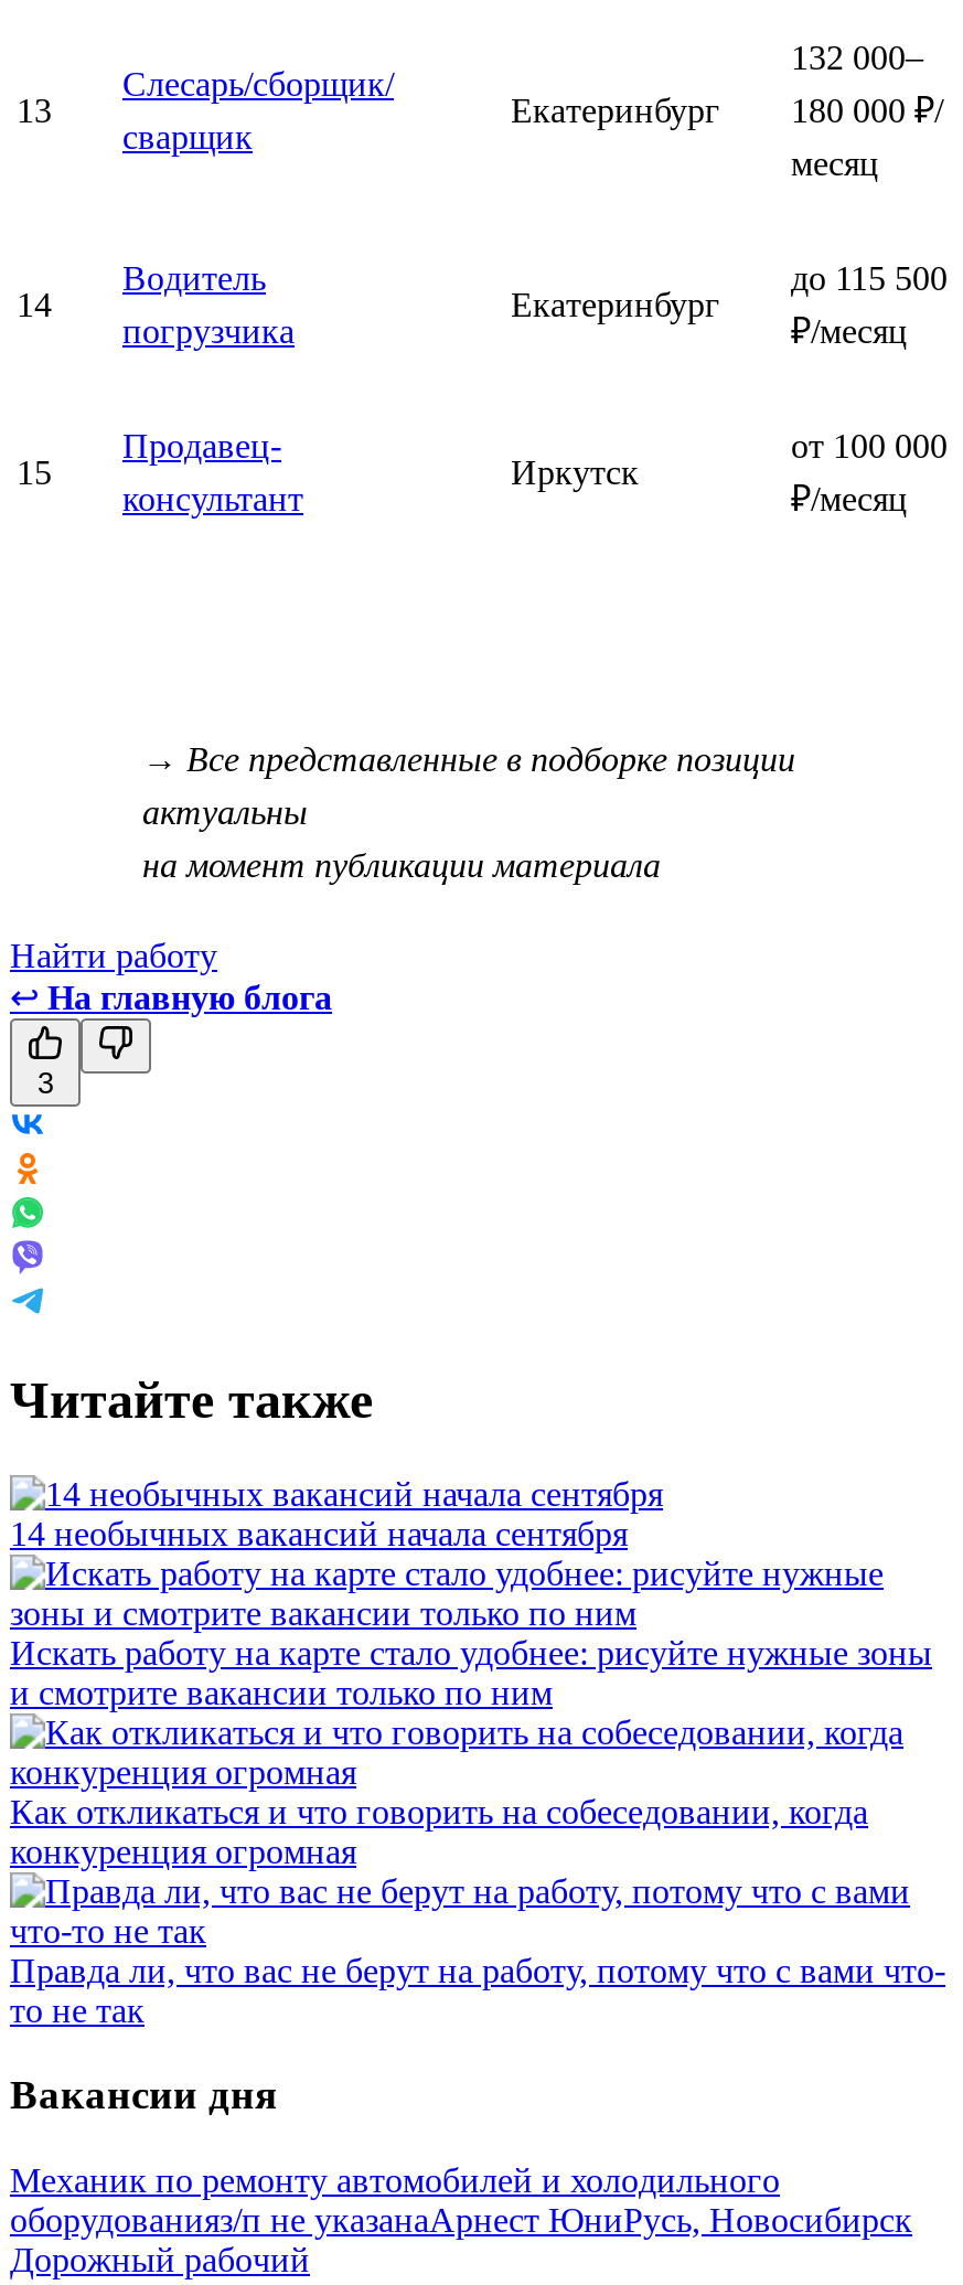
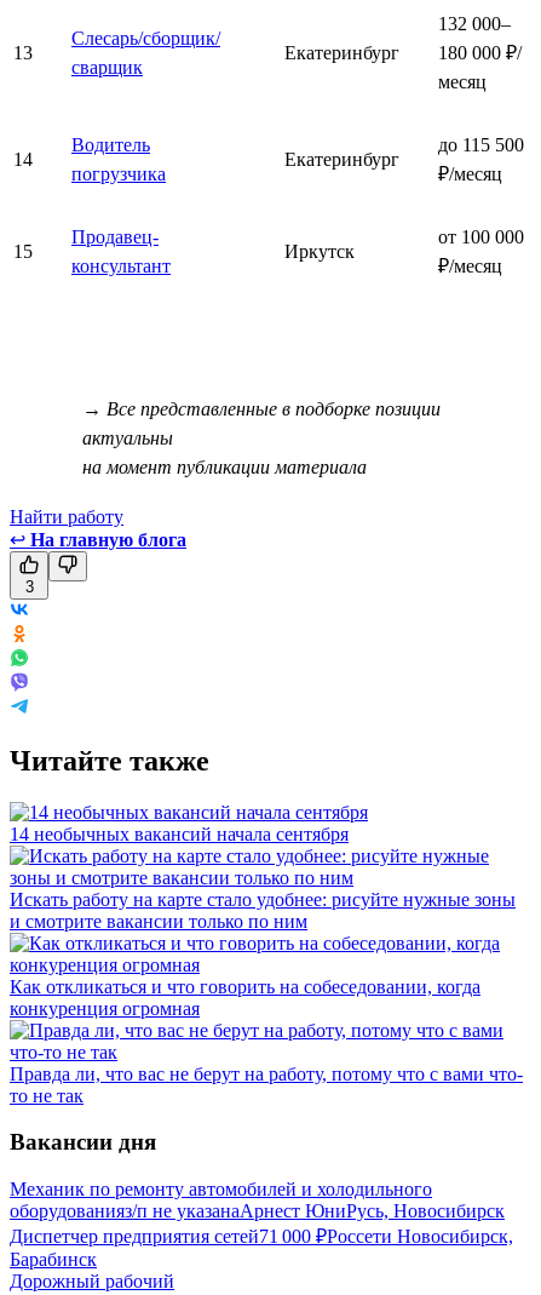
+ Диспетчер предприятия сетей71 000 ₽Россети Новосибирск,
+ Барабинск
